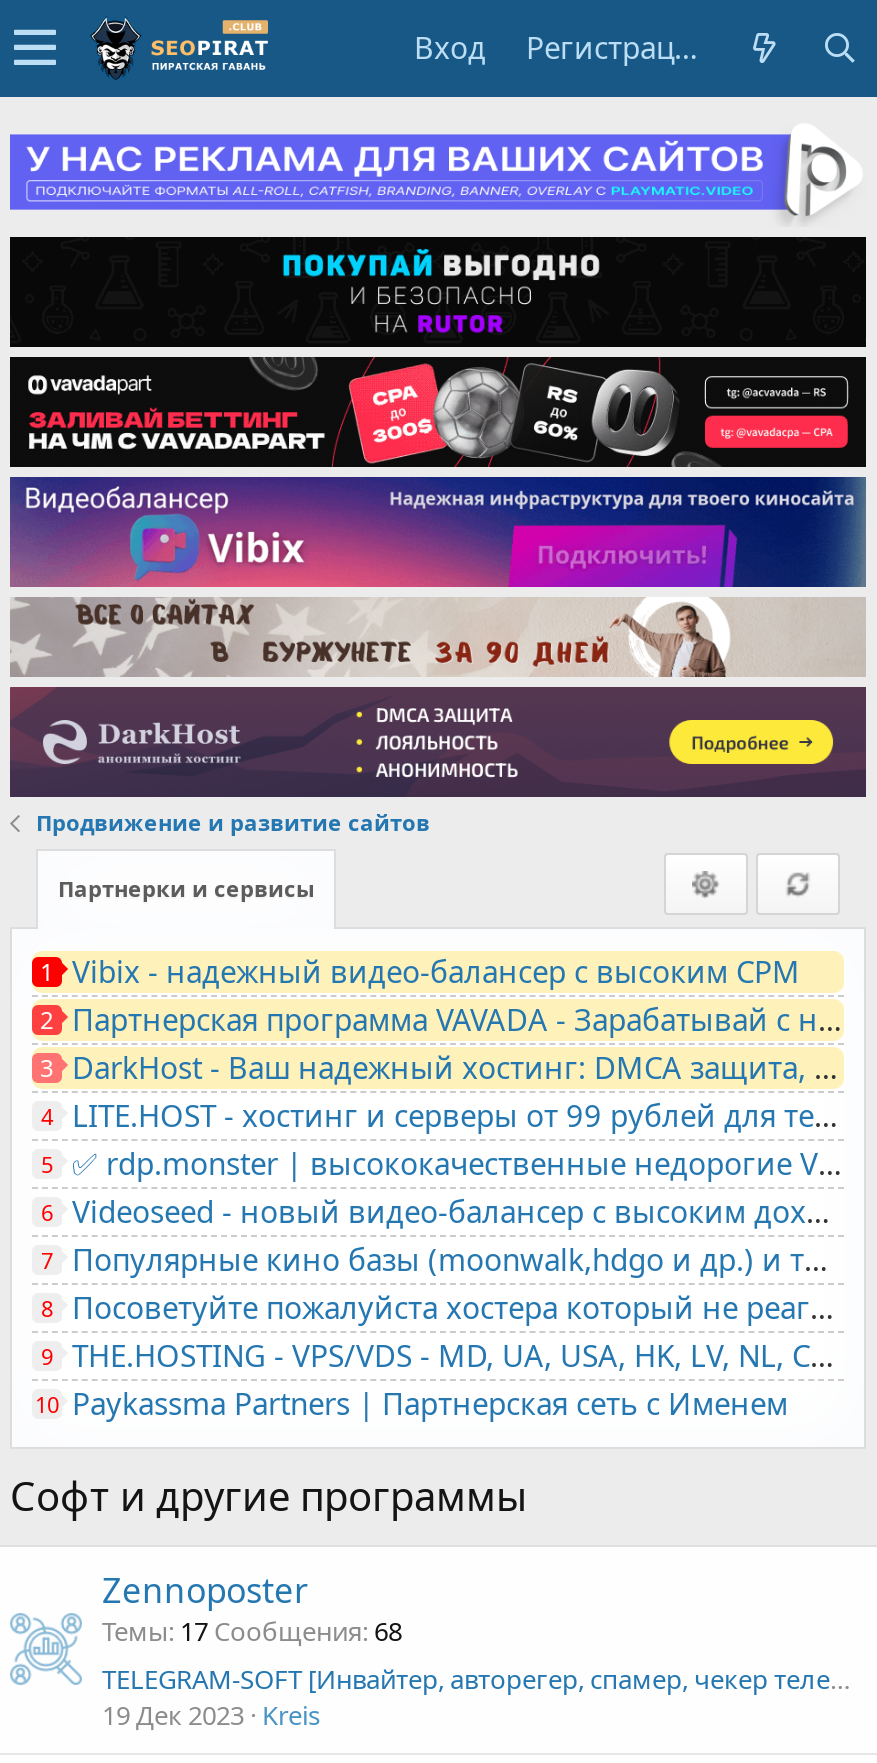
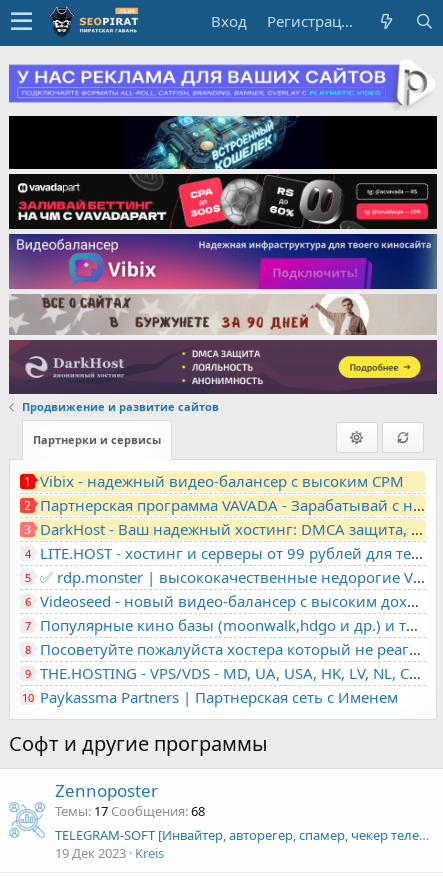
- [image]
+ [image]
